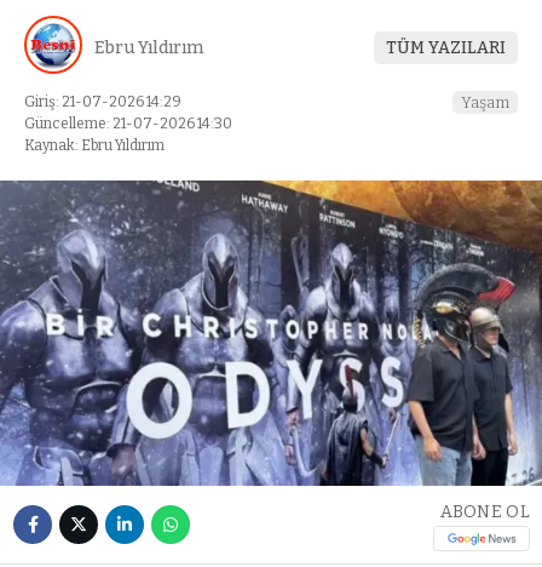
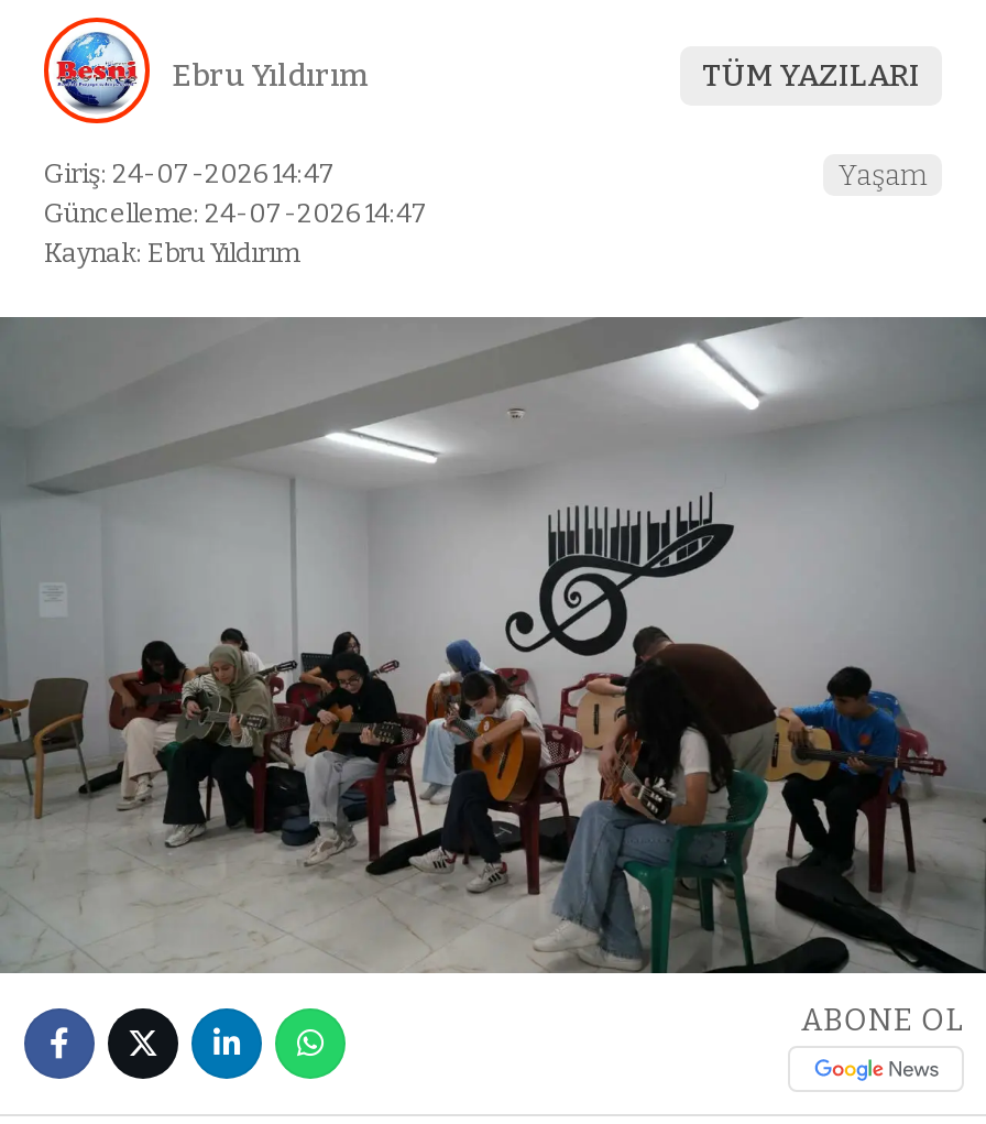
- Giriş: 21-07-2026 14:29
+ Giriş: 24-07-2026 14:47

- Güncelleme: 21-07-2026 14:30
+ Güncelleme: 24-07-2026 14:47

- [image]
+ [image]
